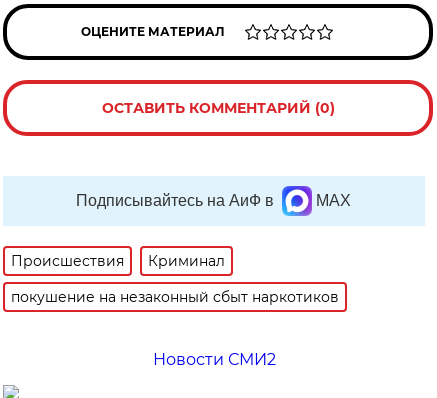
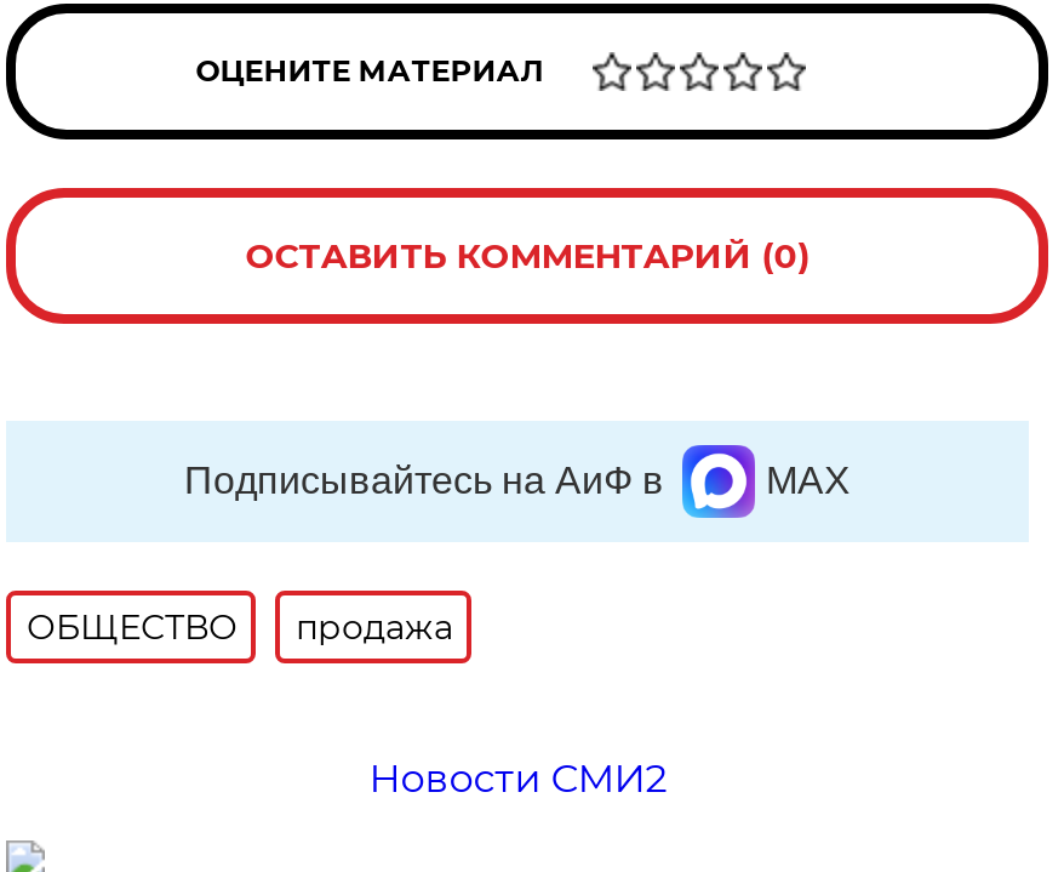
- Происшествия
- Криминал
- покушение на незаконный сбыт наркотиков
+ ОБЩЕСТВО
+ продажа
